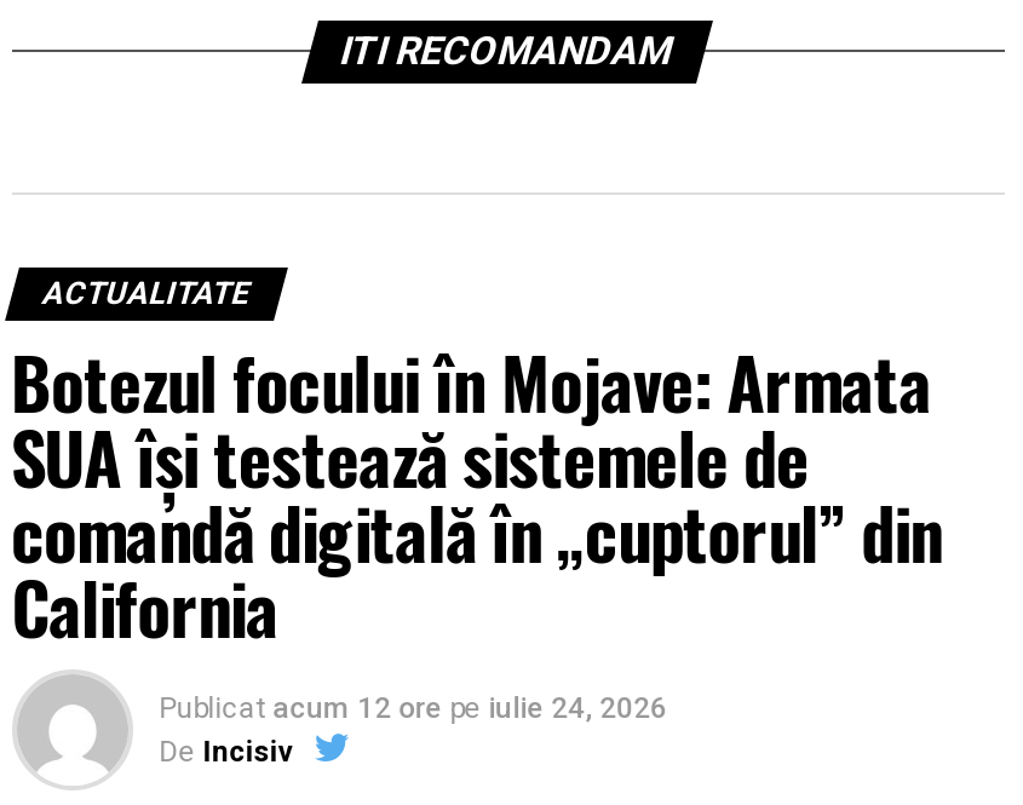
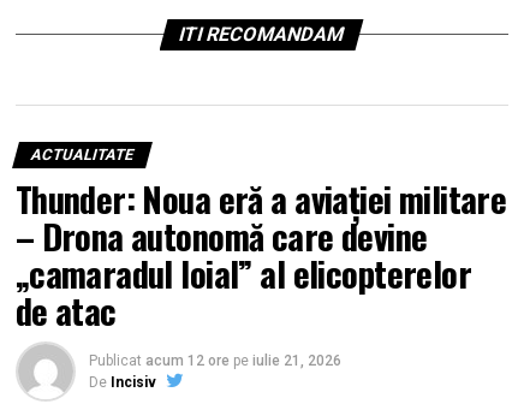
- Botezul focului în Mojave: Armata
- SUA își testează sistemele de
- comandă digitală în „cuptorul” din
- California
- Publicat acum 12 ore pe iulie 24, 2026
+ Thunder: Noua eră a aviației militare
+ – Drona autonomă care devine
+ „camaradul loial” al elicopterelor
+ de atac
+ Publicat acum 12 ore pe iulie 21, 2026
